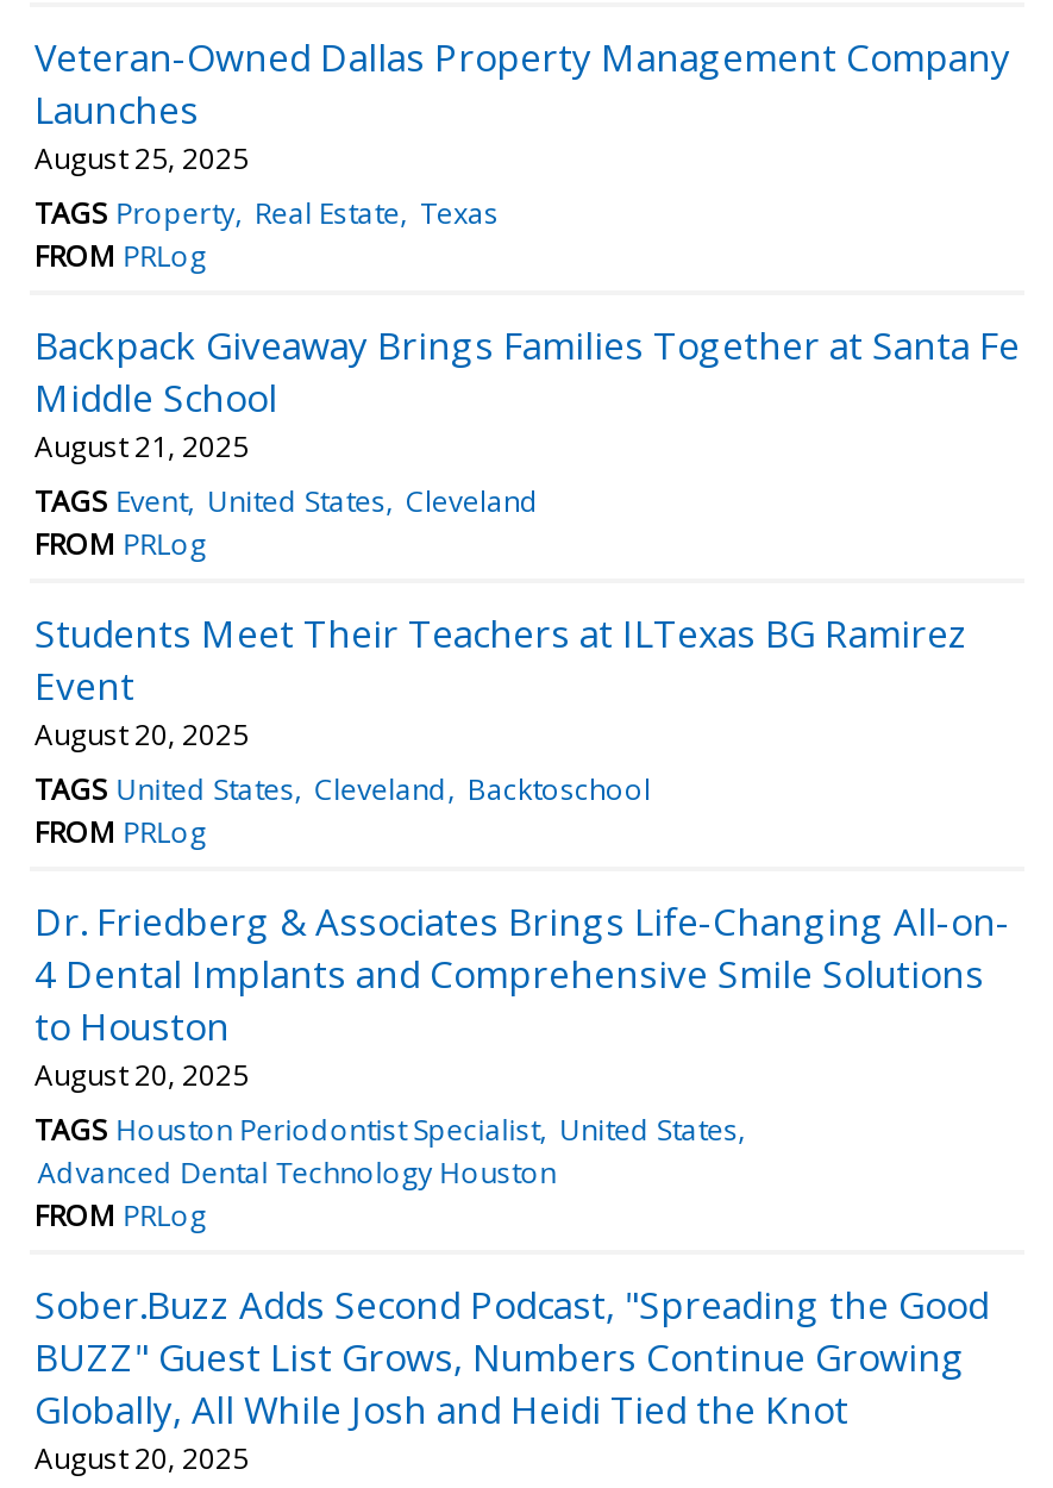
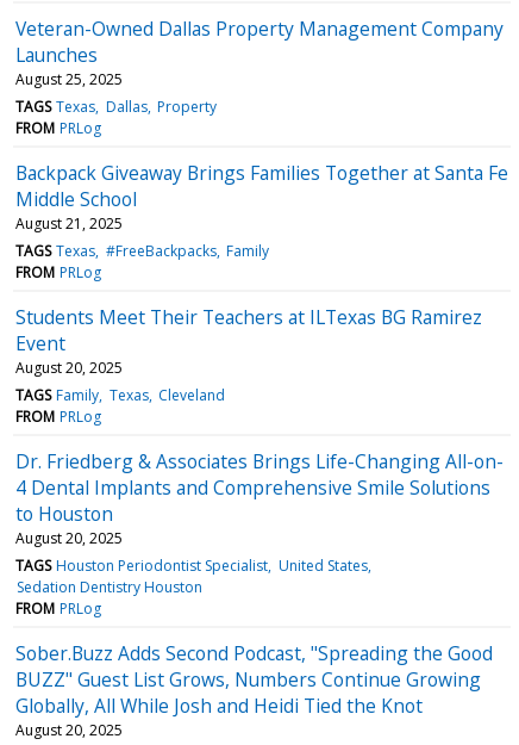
- TAGS Property Real Estate Texas
+ TAGS Texas Dallas Property

- TAGS Event United States Cleveland
+ TAGS Texas #FreeBackpacks Family

- TAGS United States Cleveland Backtoschool
+ TAGS Family Texas Cleveland

- Advanced Dental Technology Houston
+ Sedation Dentistry Houston
